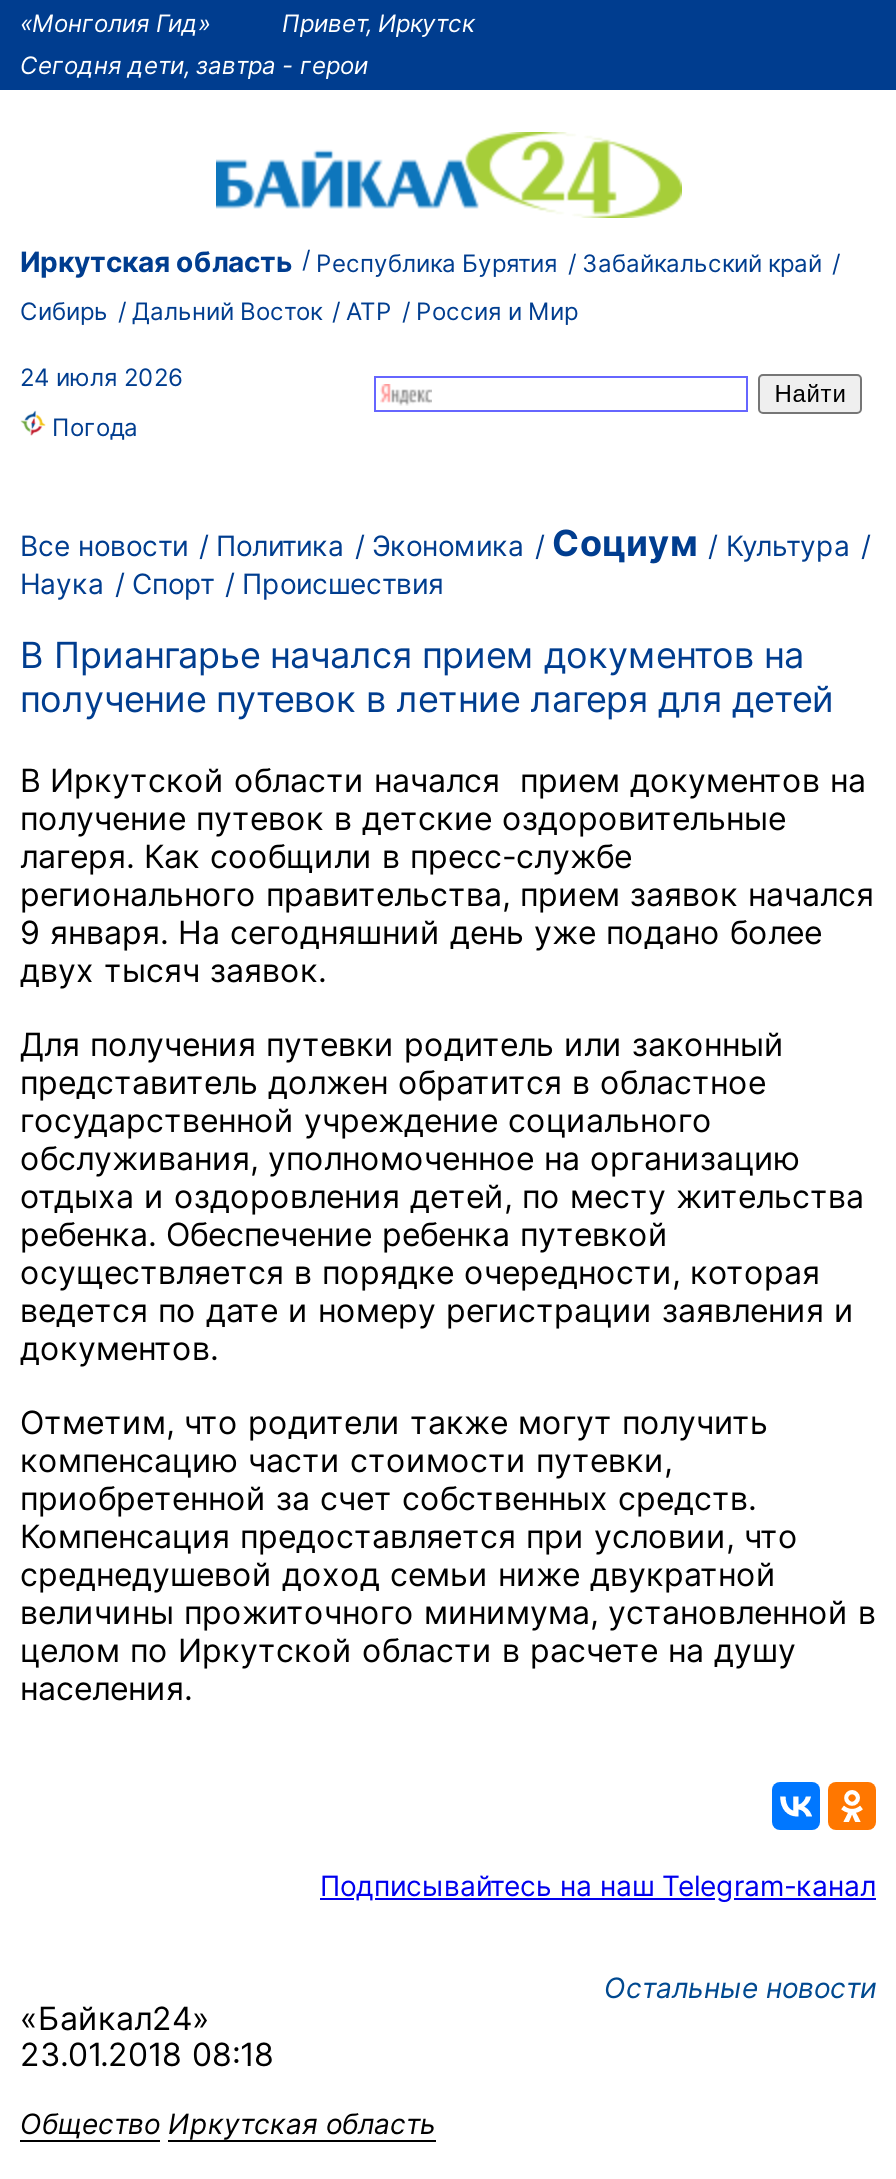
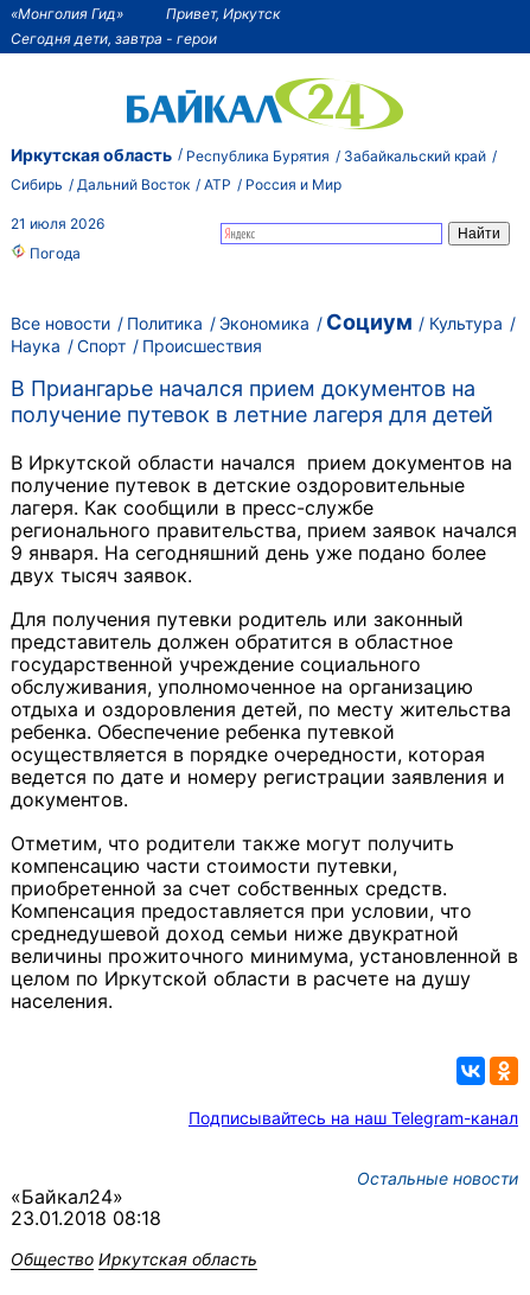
- 24 июля 2026
+ 21 июля 2026
